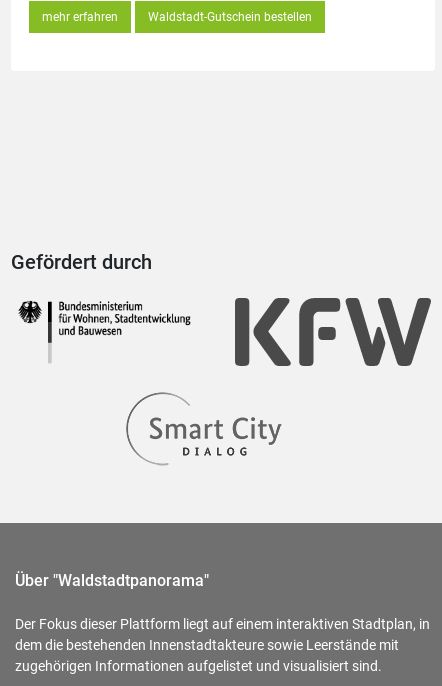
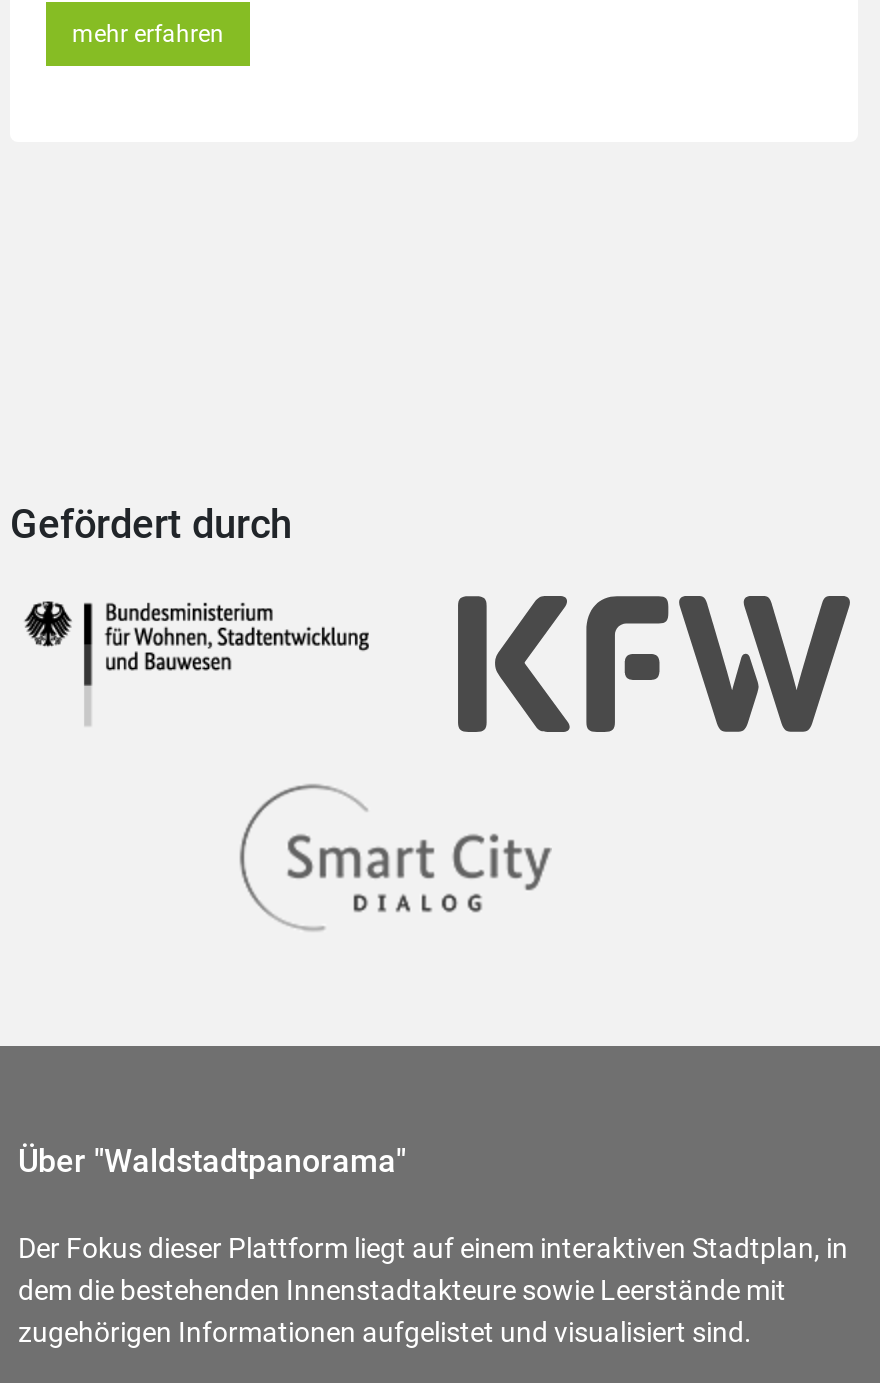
- Waldstadt-Gutschein bestellen
